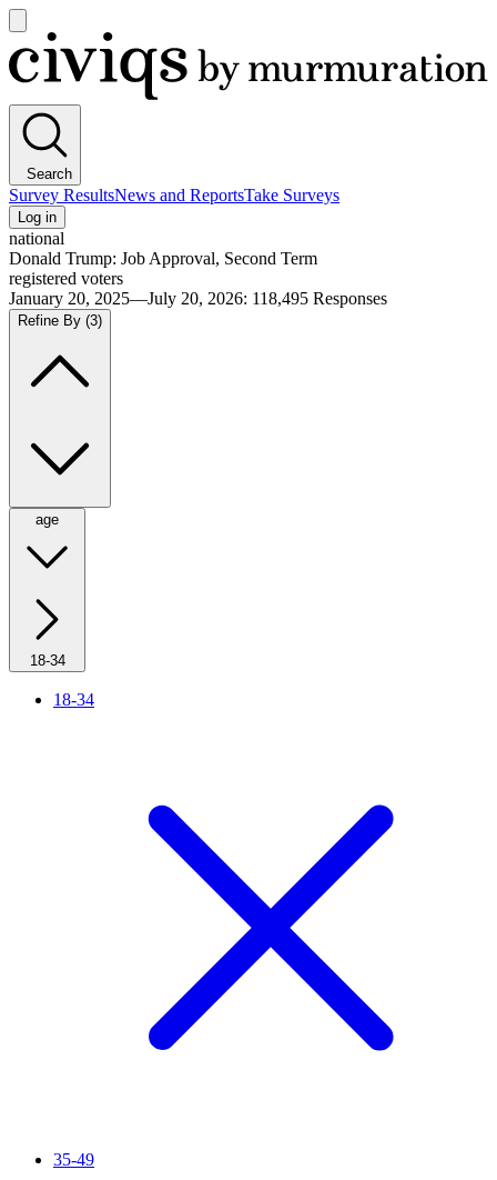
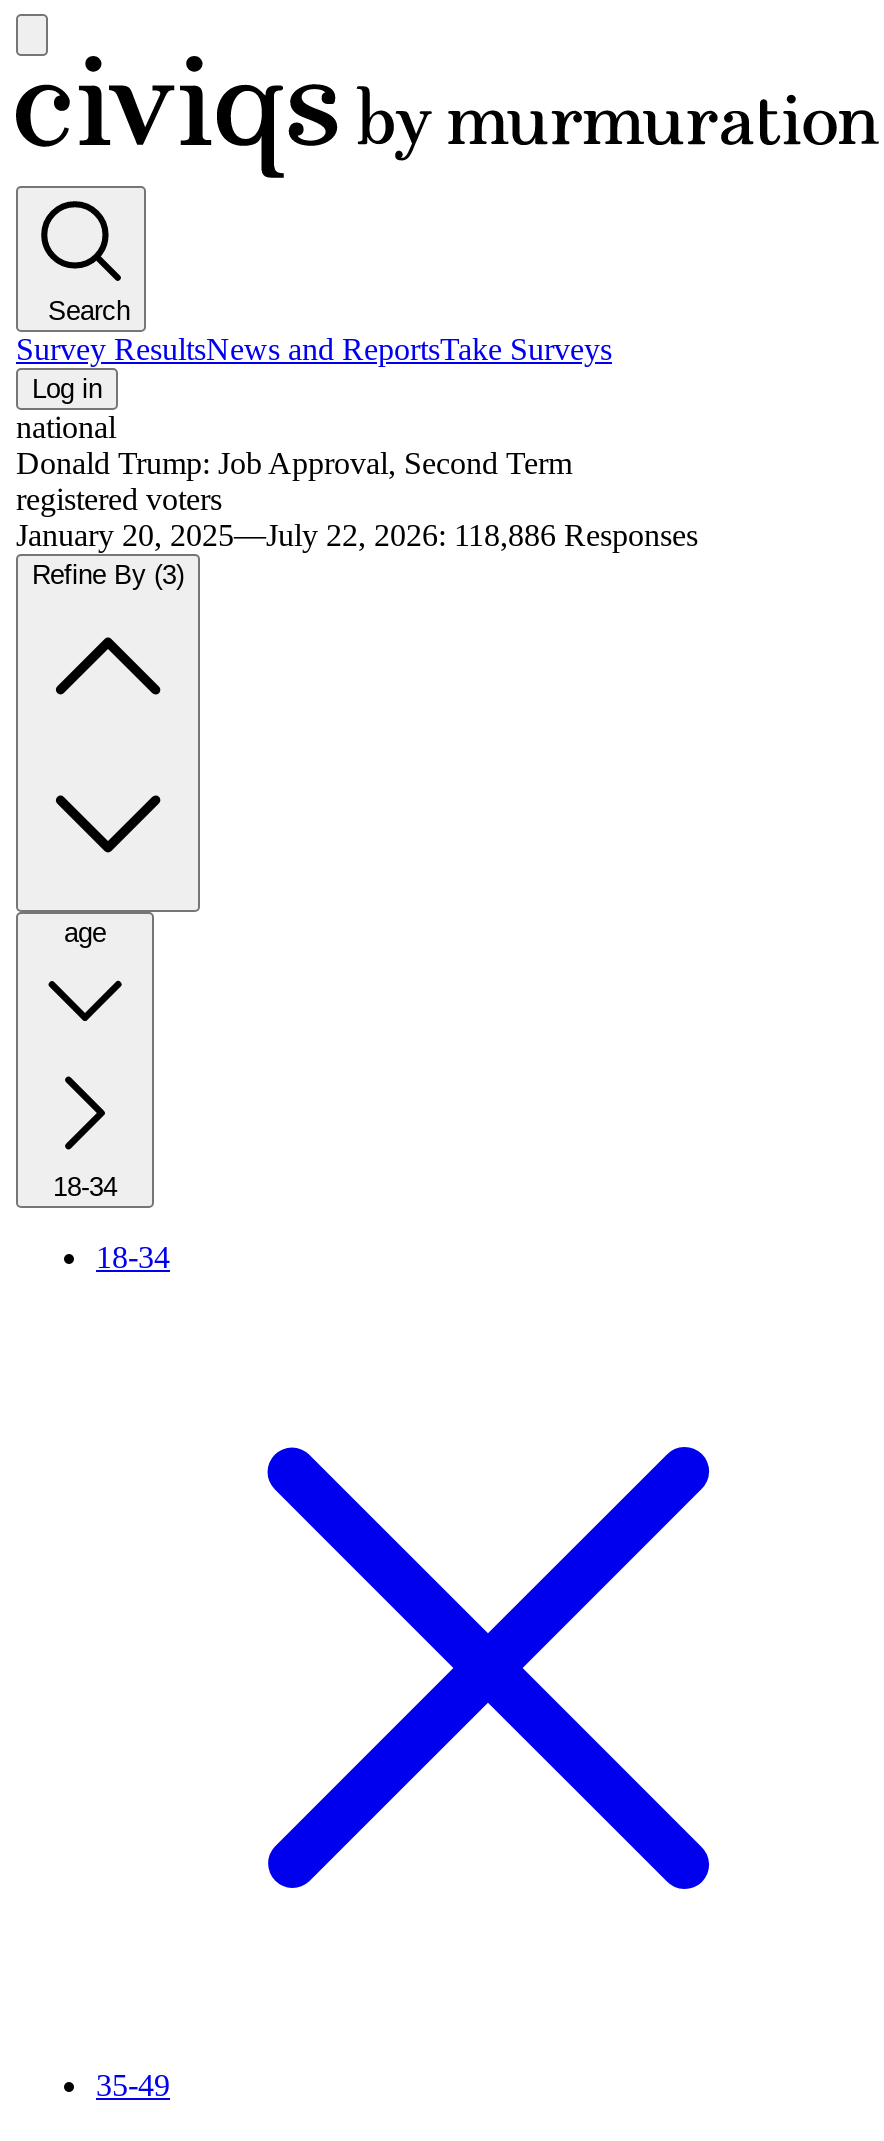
- January 20, 2025—July 20, 2026: 118,495 Responses
+ January 20, 2025—July 22, 2026: 118,886 Responses
